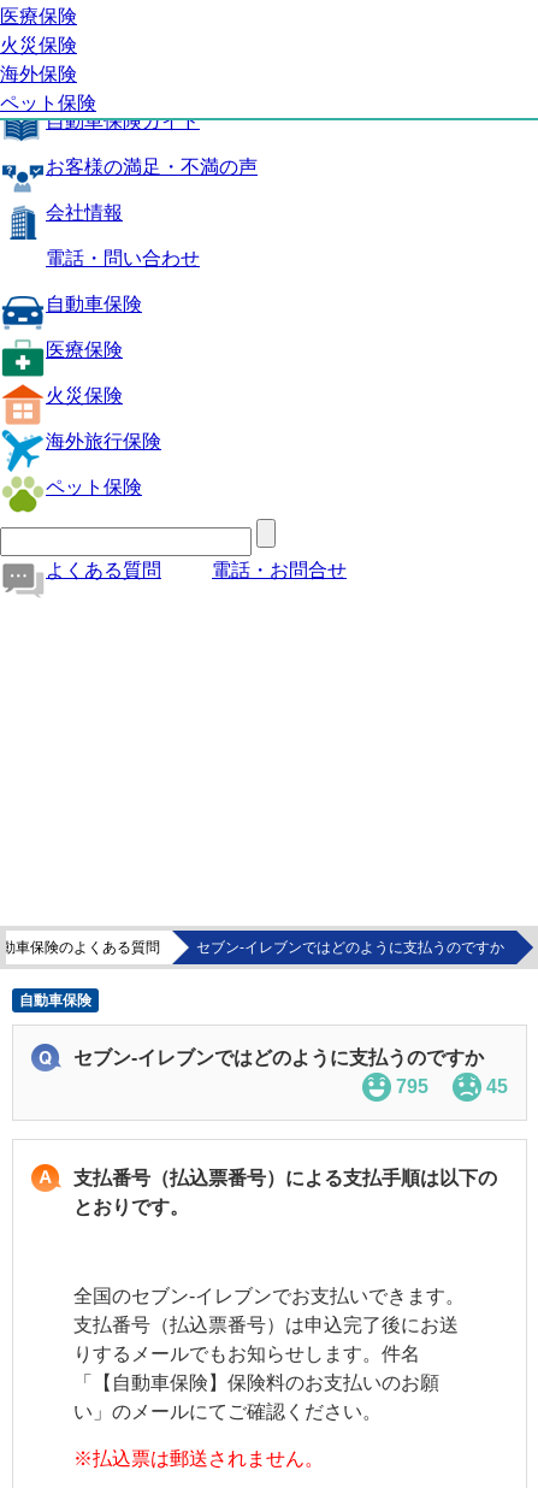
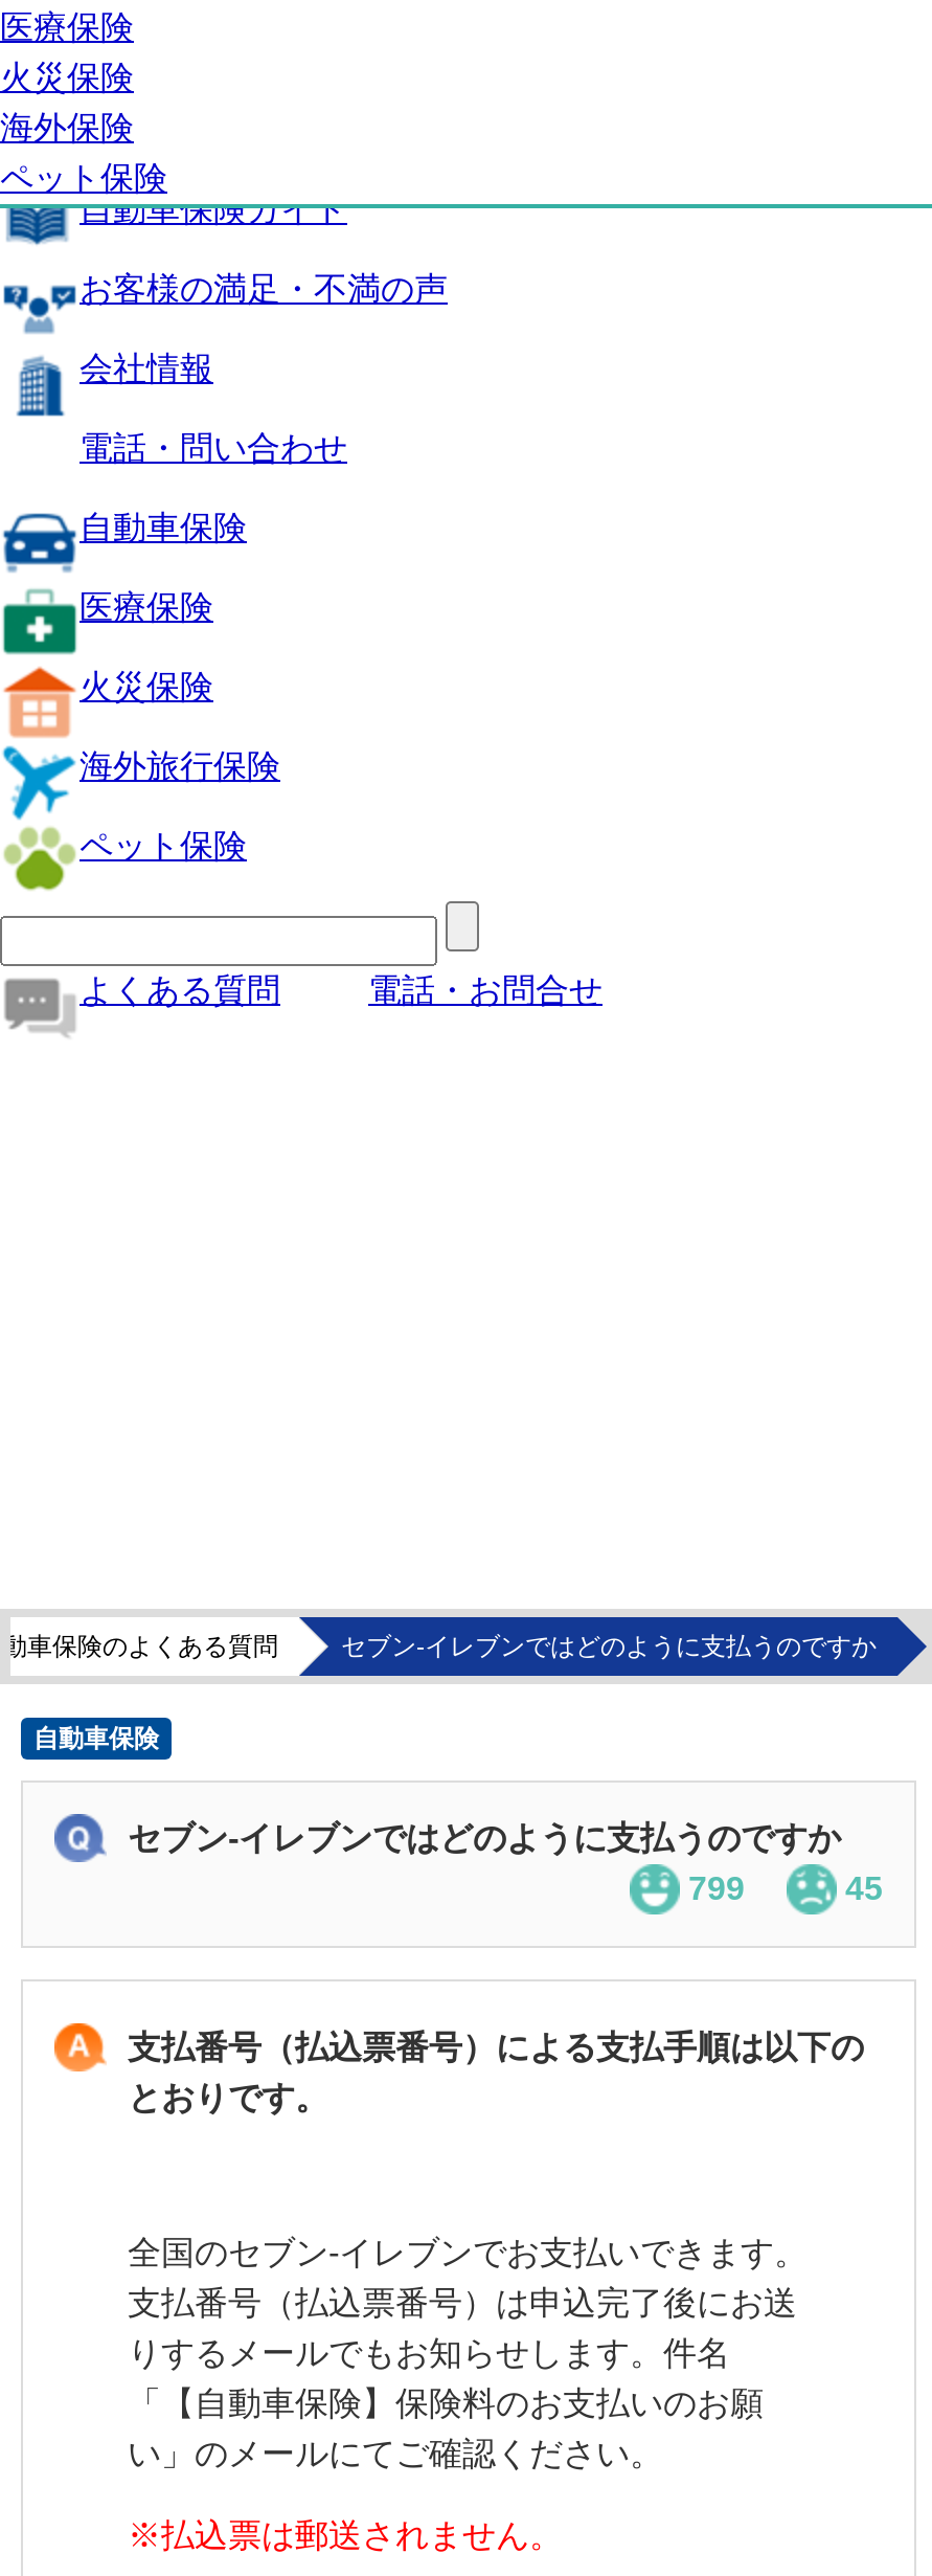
- 795
+ 799
